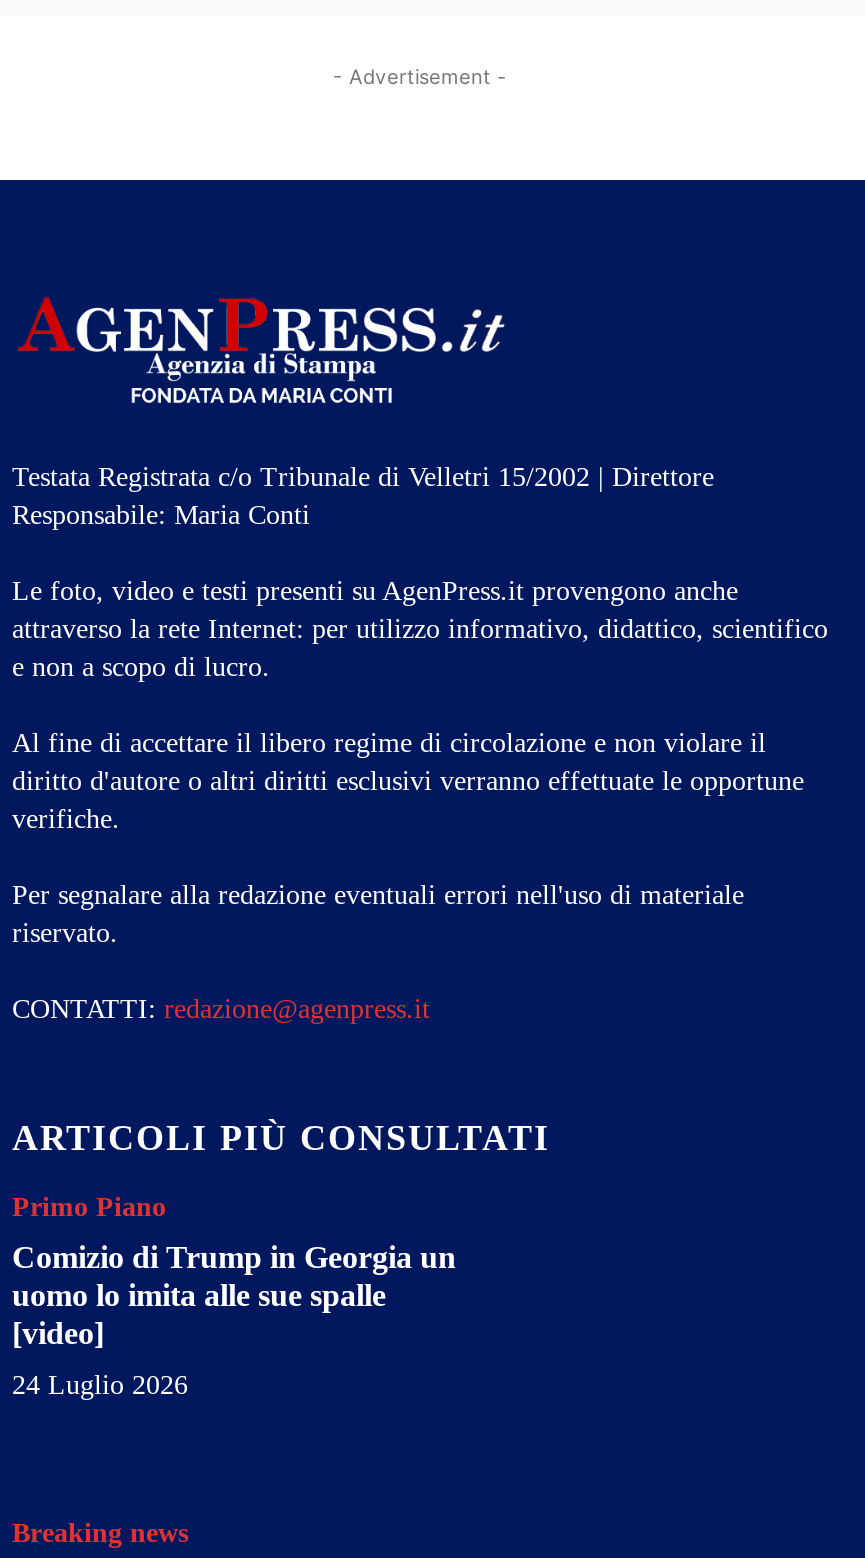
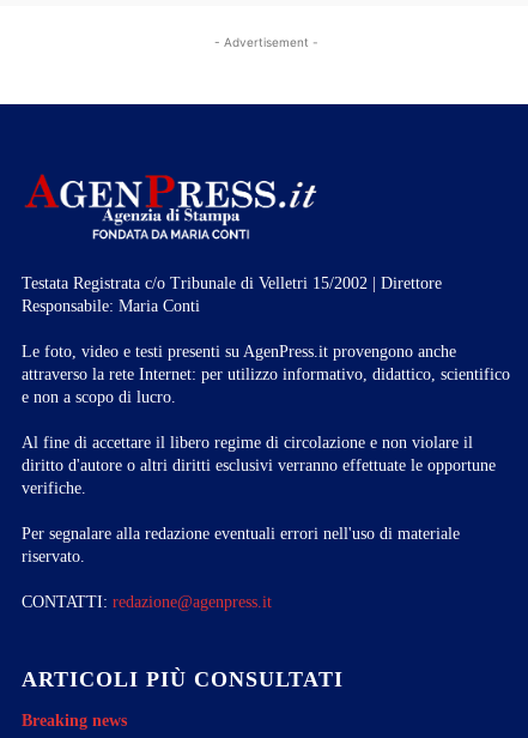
- Primo Piano
- Comizio di Trump in Georgia un
- uomo lo imita alle sue spalle
- [video]
- 24 Luglio 2026
